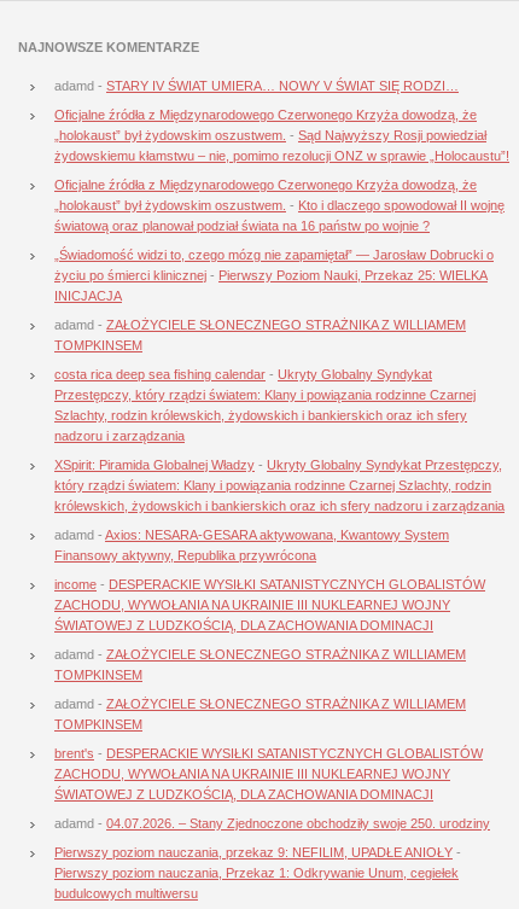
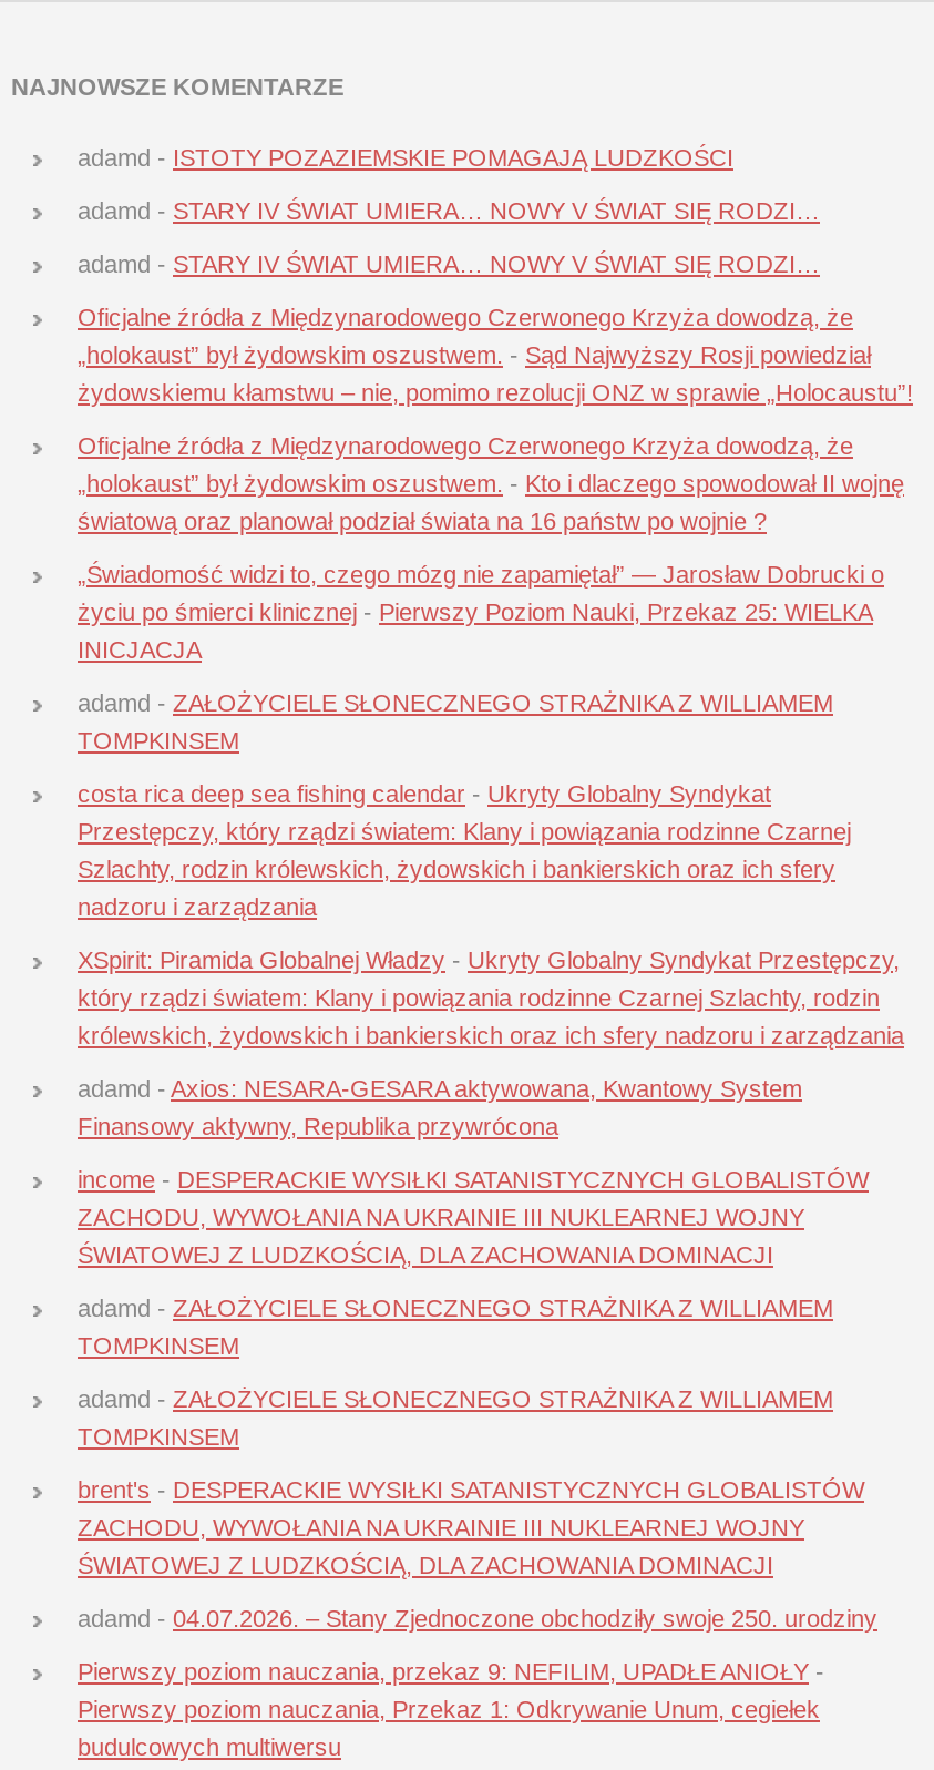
+ adamd - ISTOTY POZAZIEMSKIE POMAGAJĄ LUDZKOŚCI
+ adamd - STARY IV ŚWIAT UMIERA… NOWY V ŚWIAT SIĘ RODZI…
